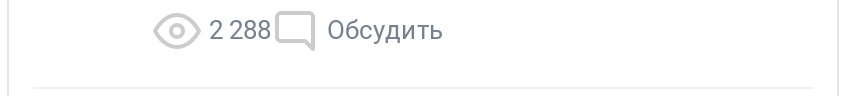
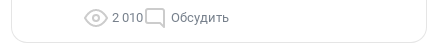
- 2 288 Обсудить
+ 2 010 Обсудить
